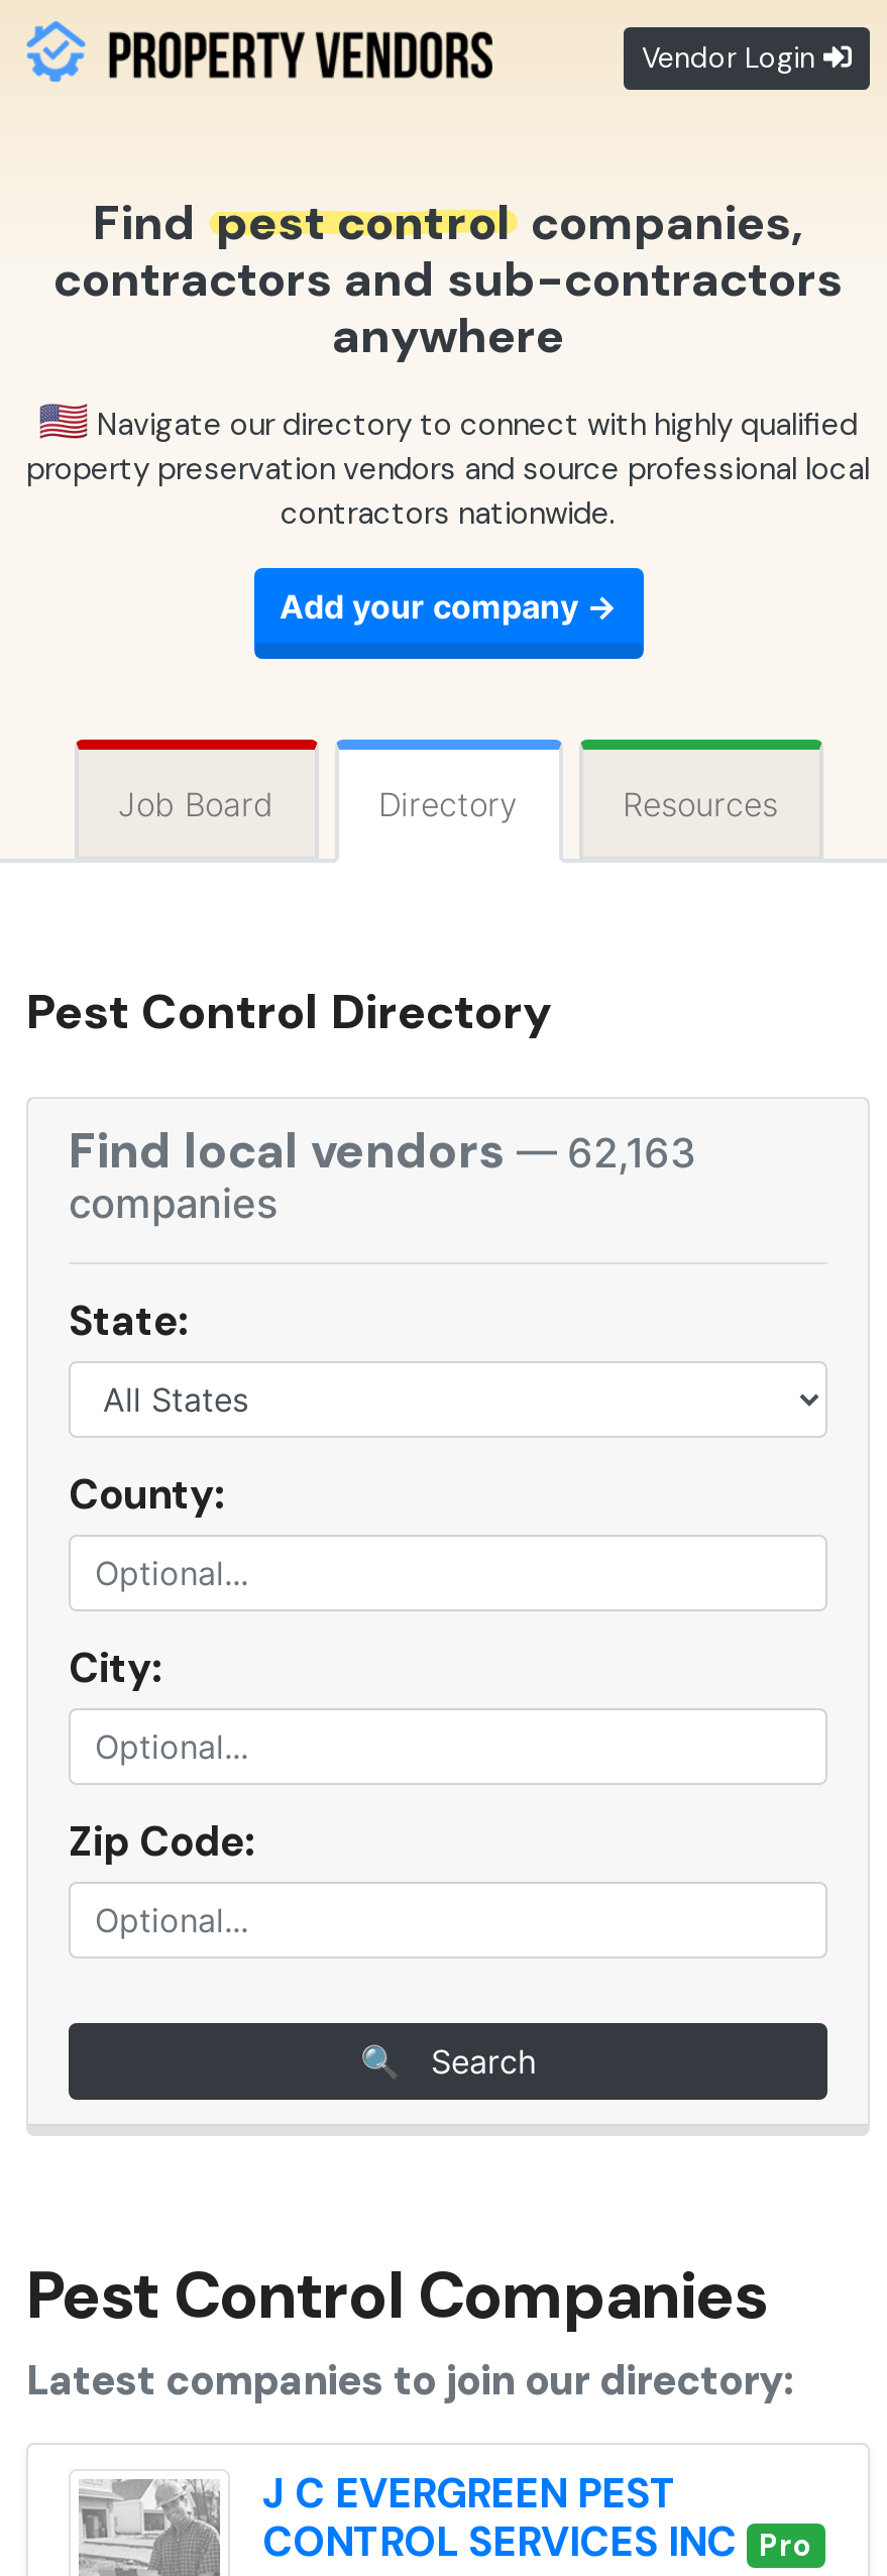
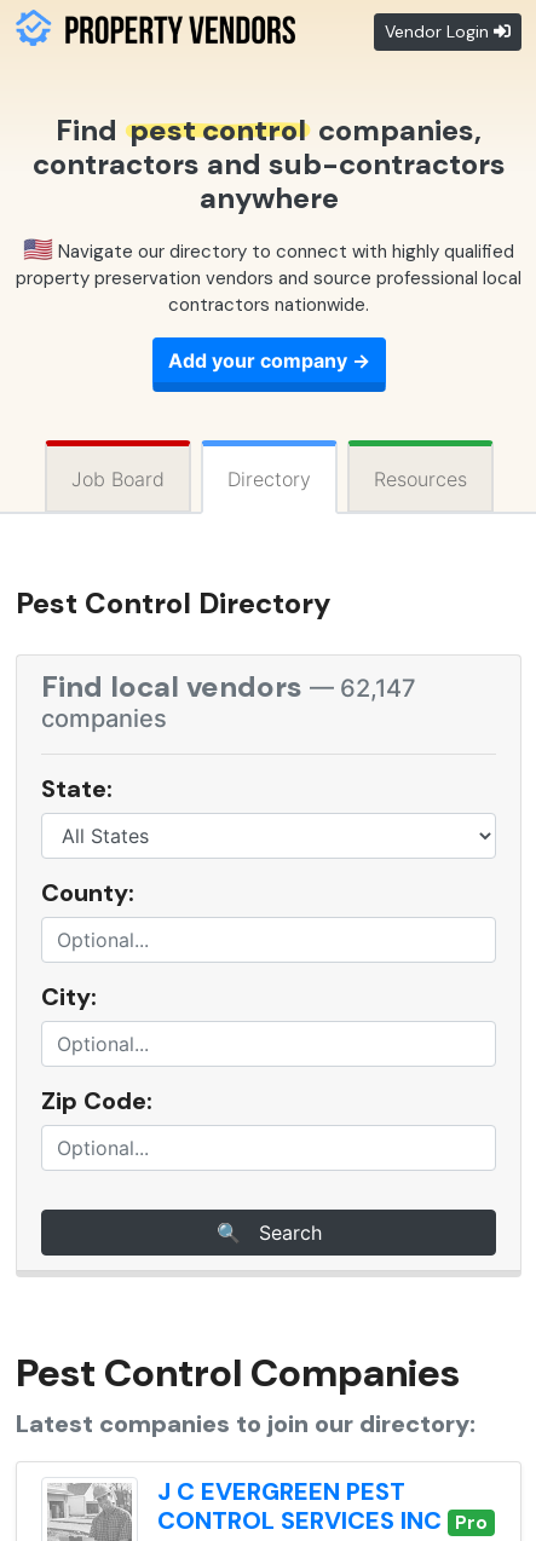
- Find local vendors — 62,163
+ Find local vendors — 62,147
